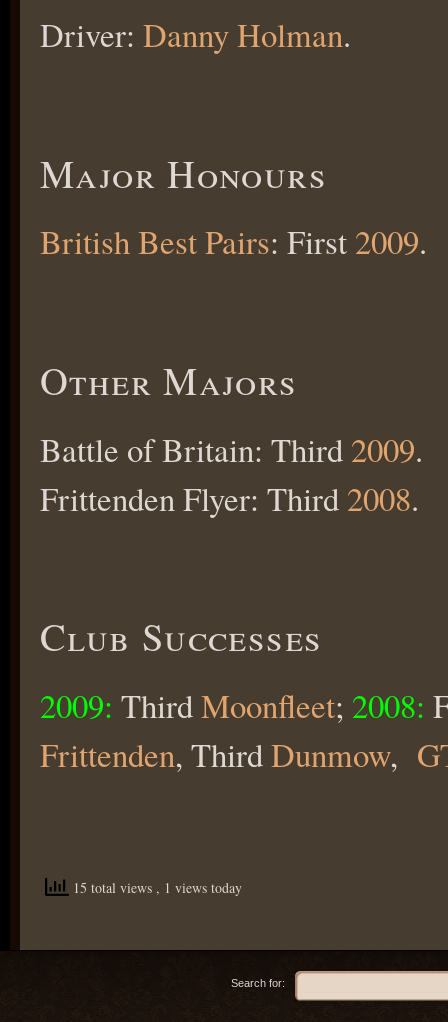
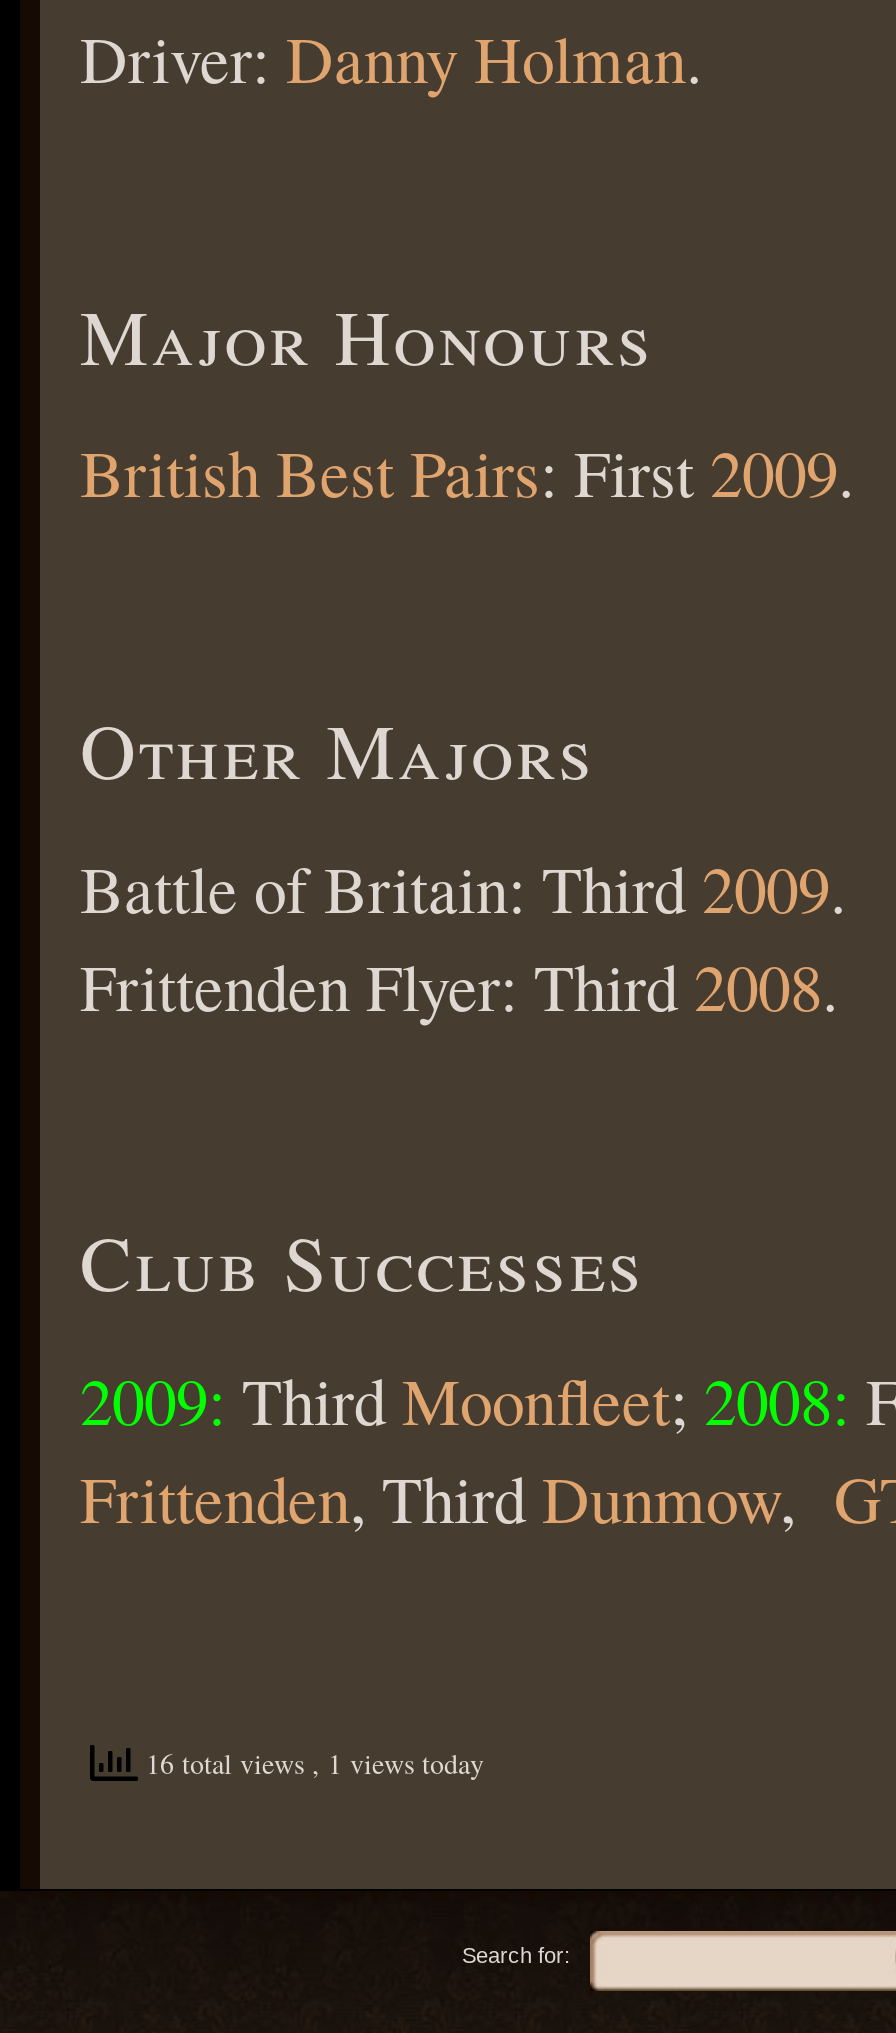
- 15 total views, 1 views today
+ 16 total views, 1 views today
